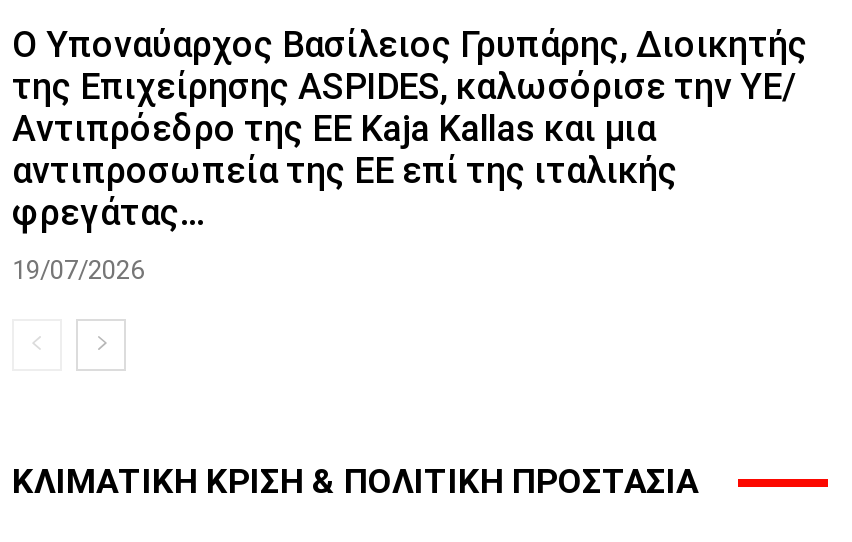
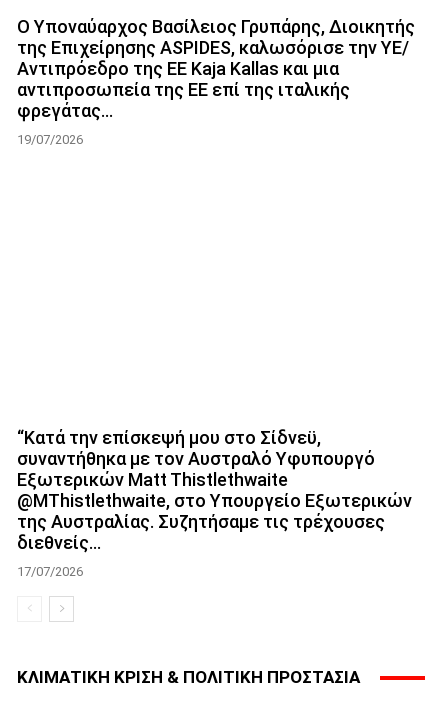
+ “Κατά την επίσκεψή μου στο Σίδνεϋ,
+ συναντήθηκα με τον Αυστραλό Υφυπουργό
+ Εξωτερικών Matt Thistlethwaite
+ @MThistlethwaite, στο Υπουργείο Εξωτερικών
+ της Αυστραλίας. Συζητήσαμε τις τρέχουσες
+ διεθνείς...
+ 17/07/2026
